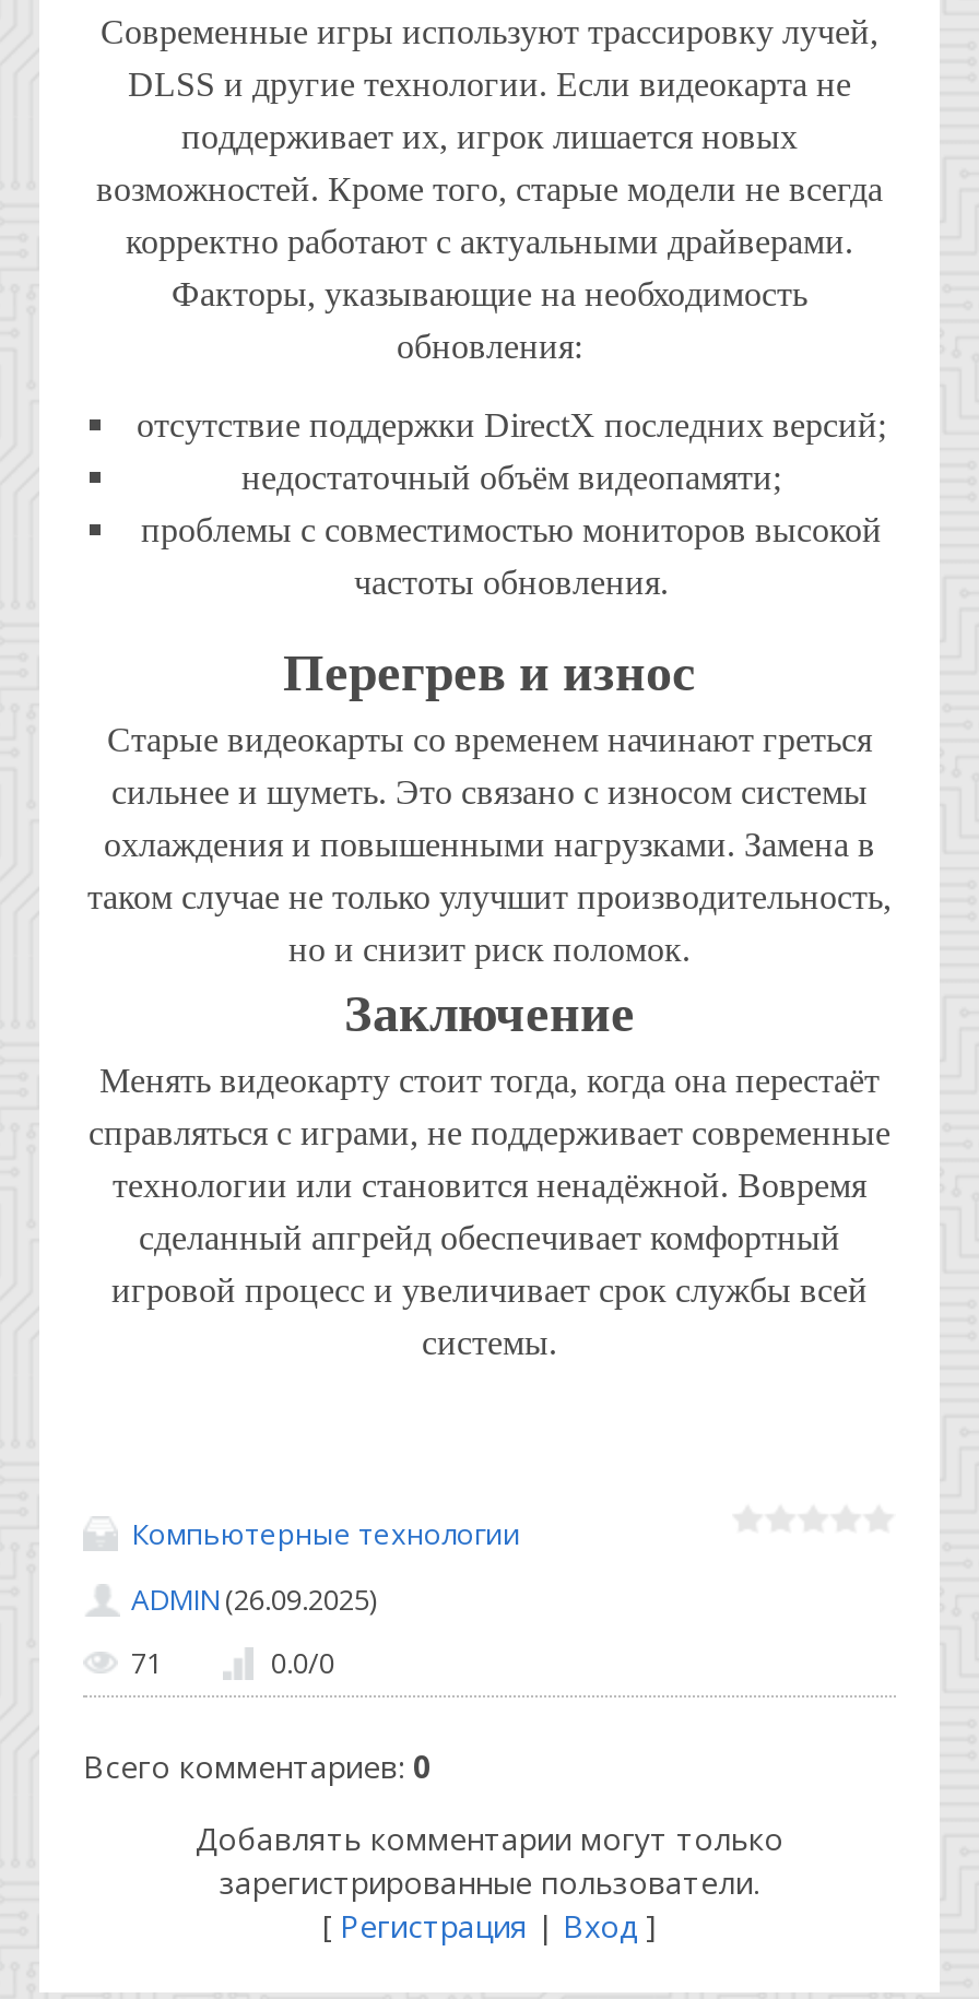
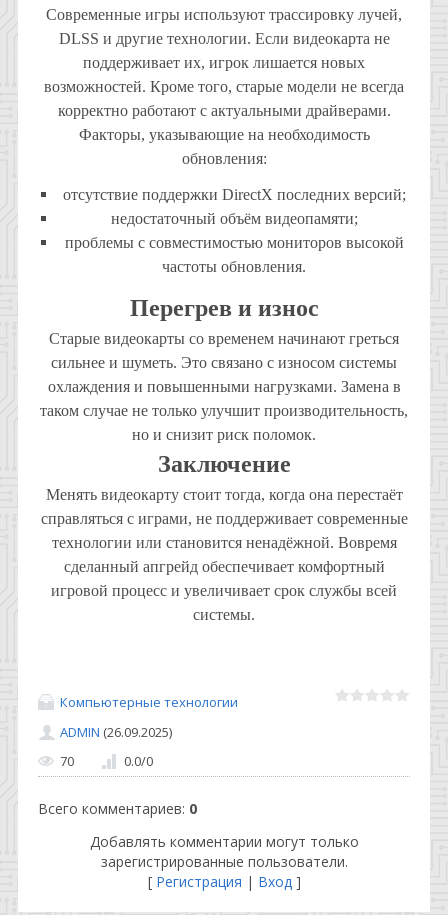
- 71
+ 70
